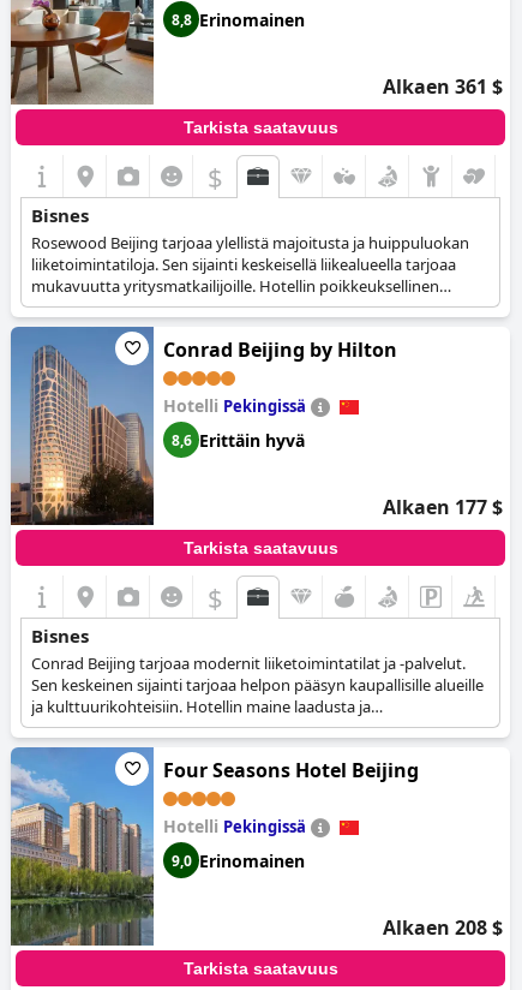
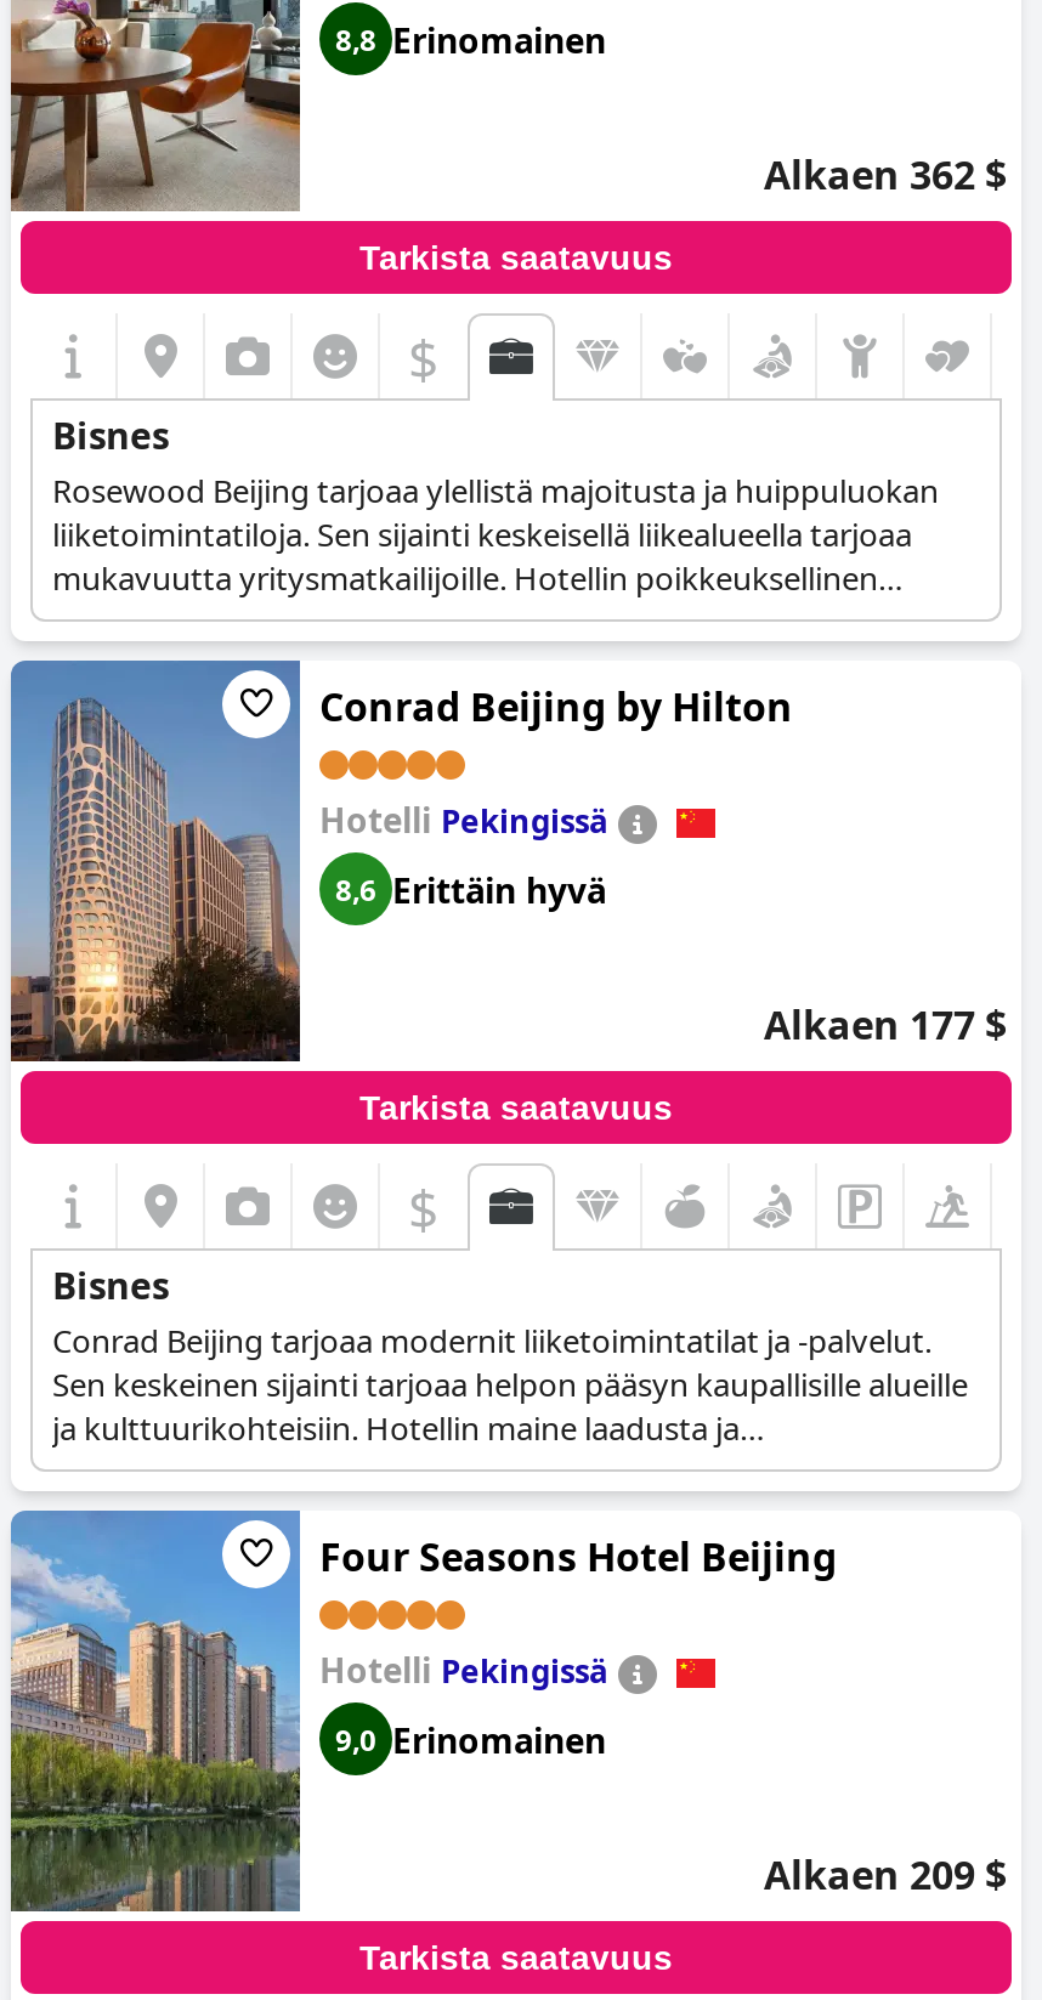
- Alkaen 361 $
+ Alkaen 362 $

- Alkaen 208 $
+ Alkaen 209 $
